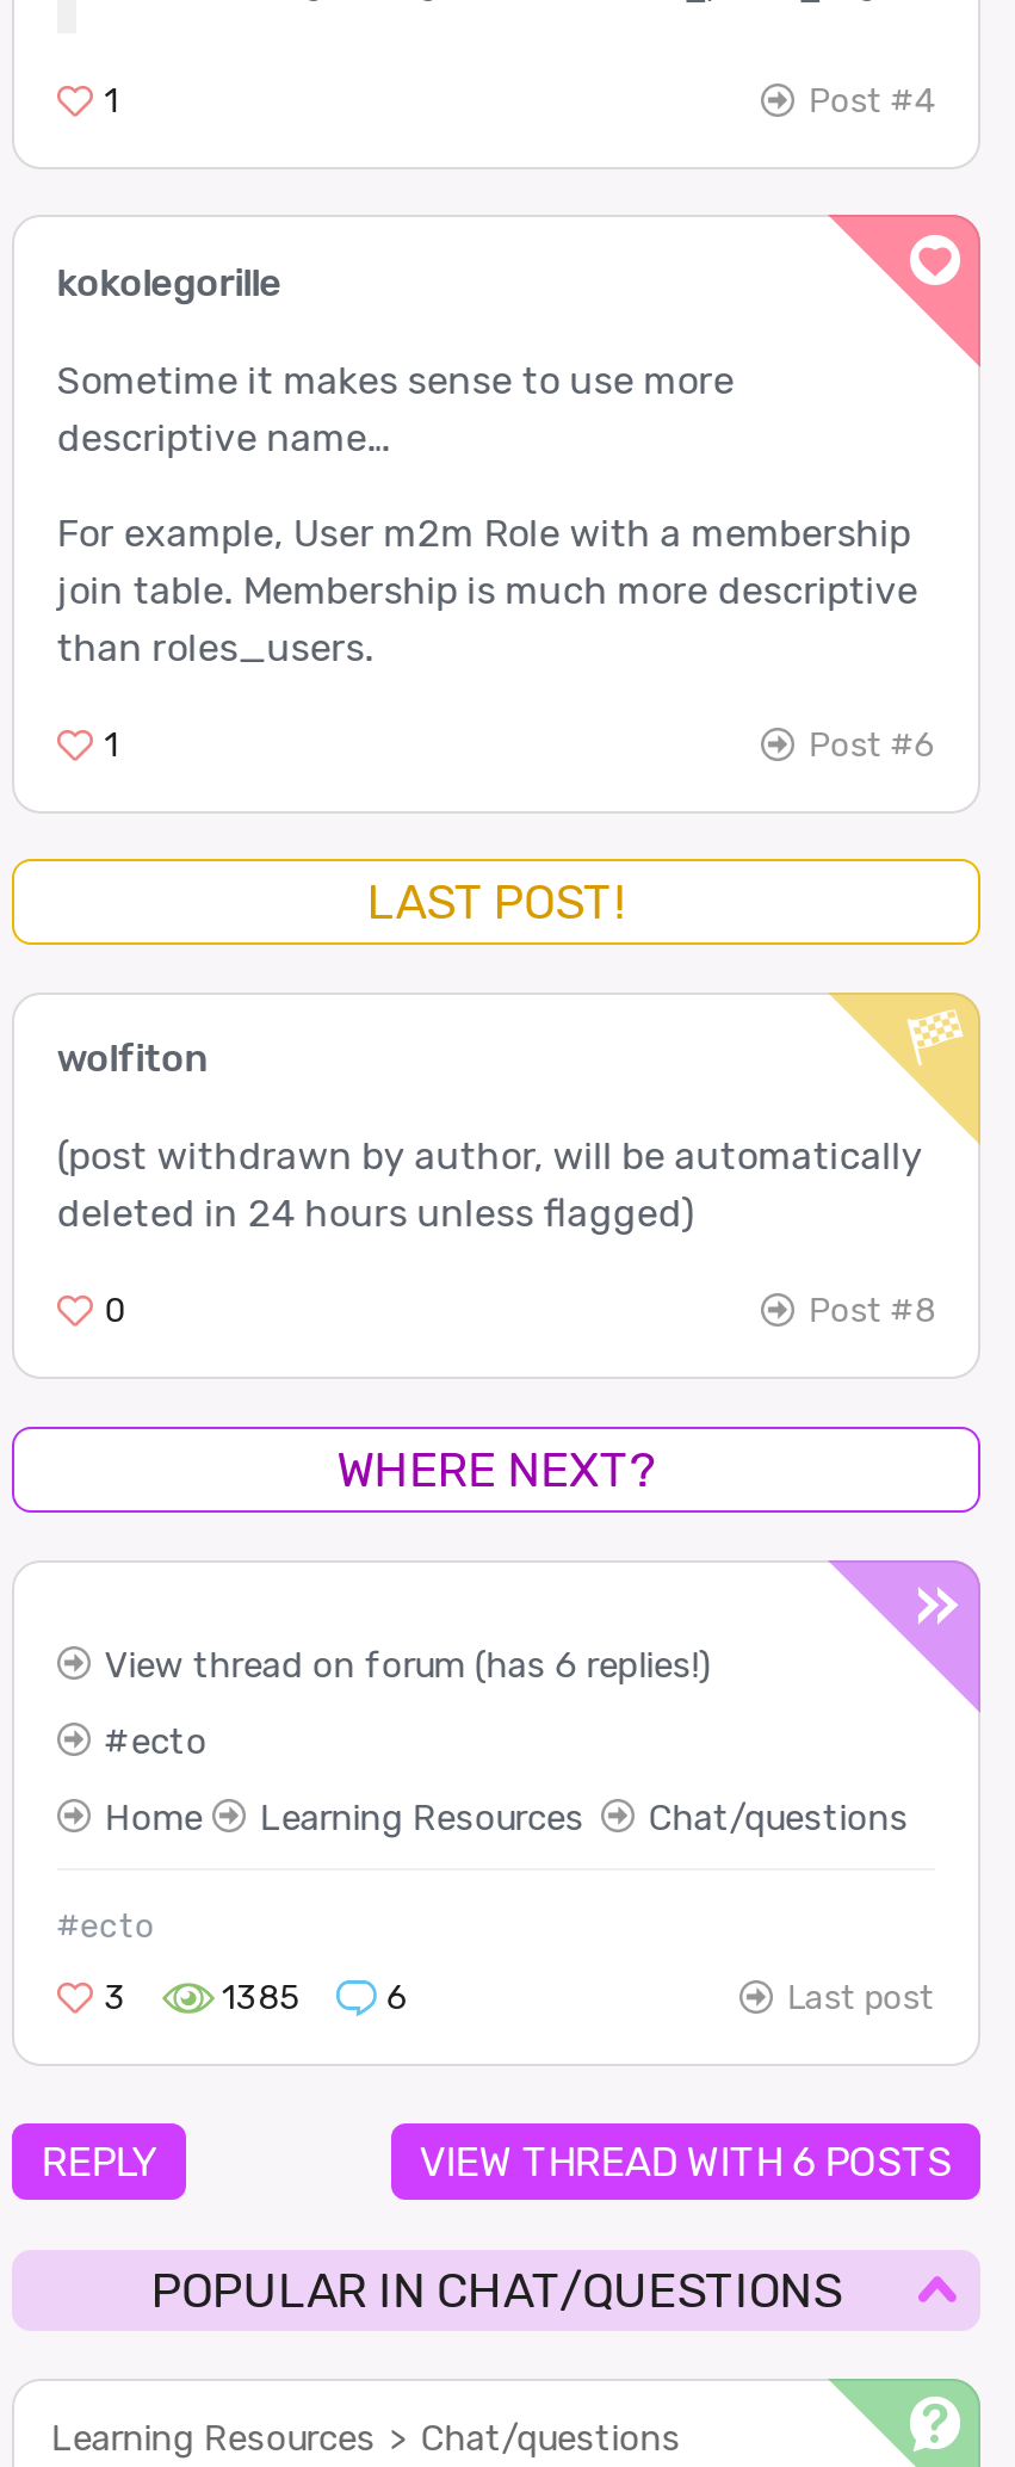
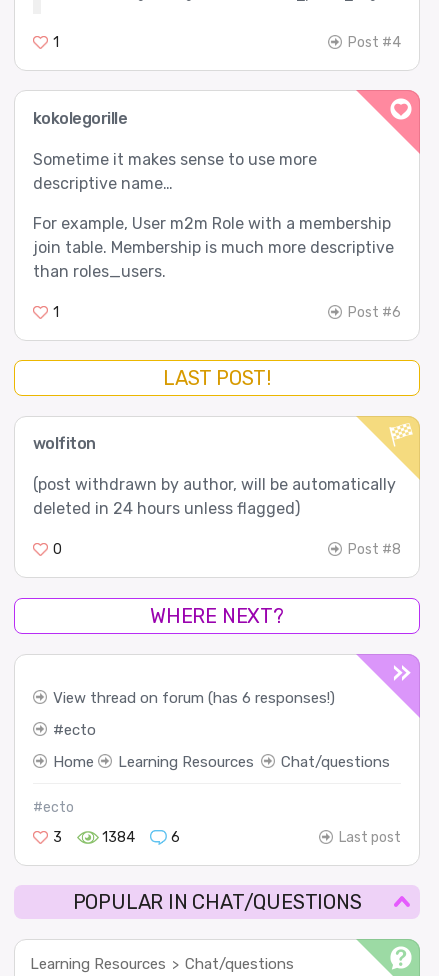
- View thread on forum (has 6 replies!)
+ View thread on forum (has 6 responses!)

- 1385
+ 1384

- REPLY
- VIEW THREAD WITH 6 POSTS
